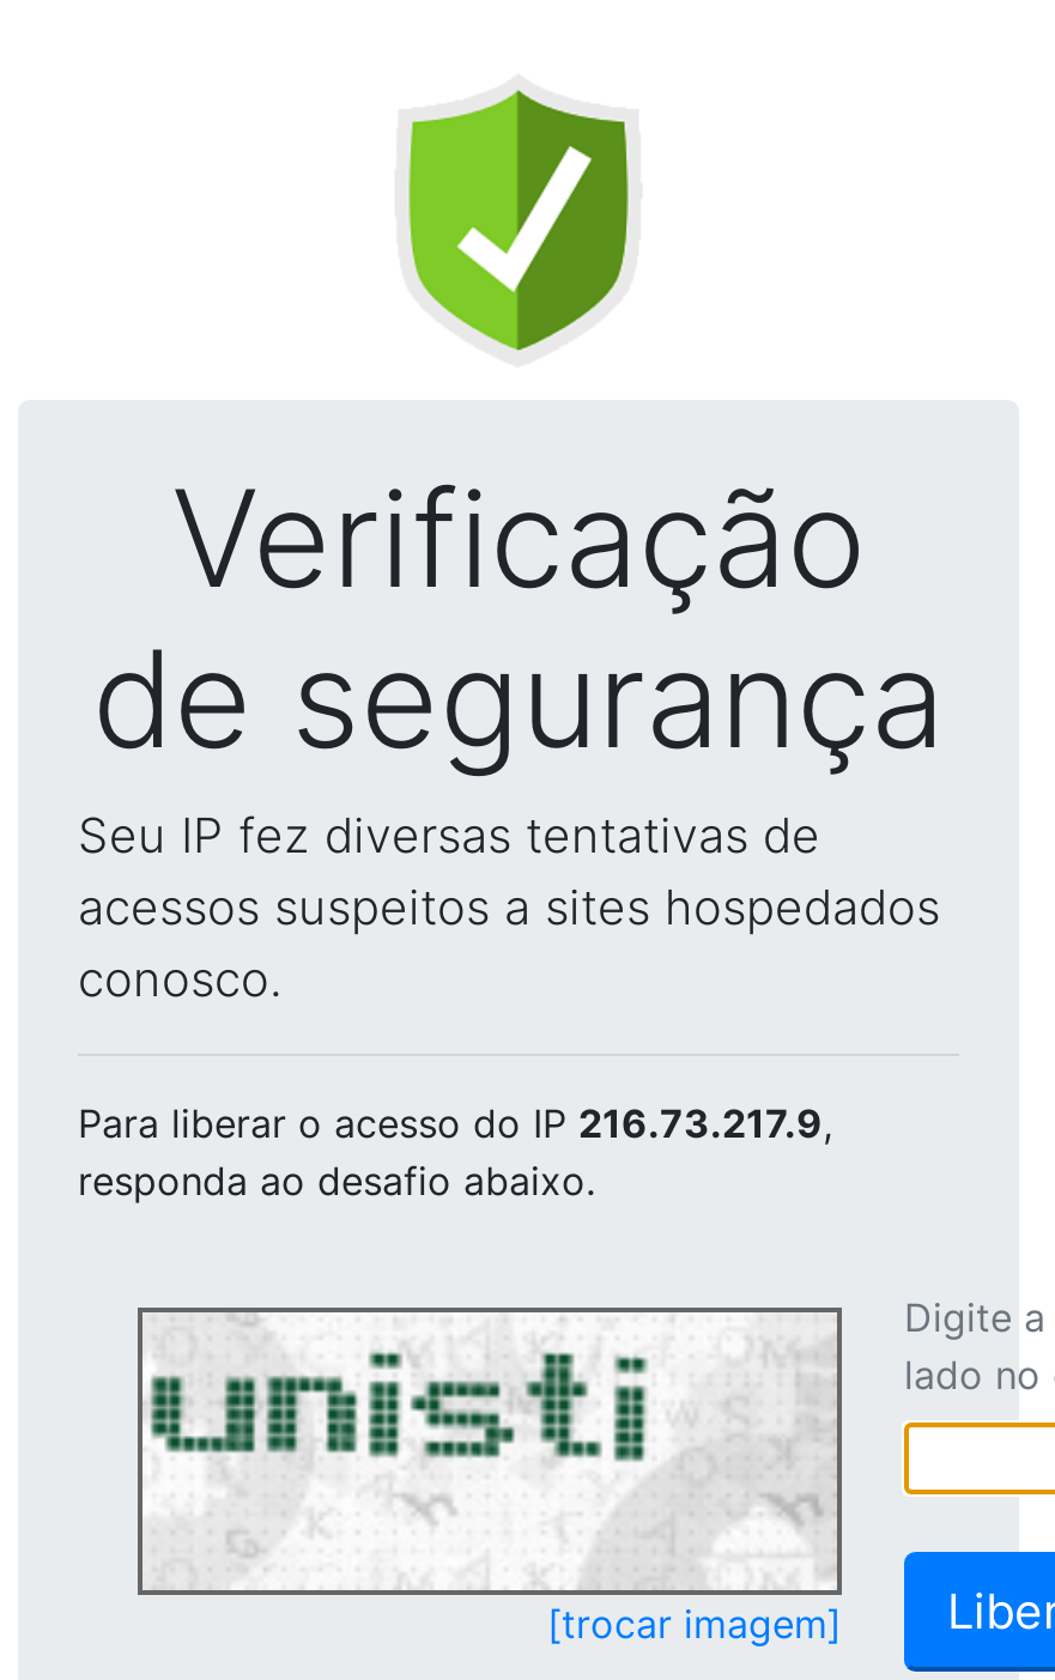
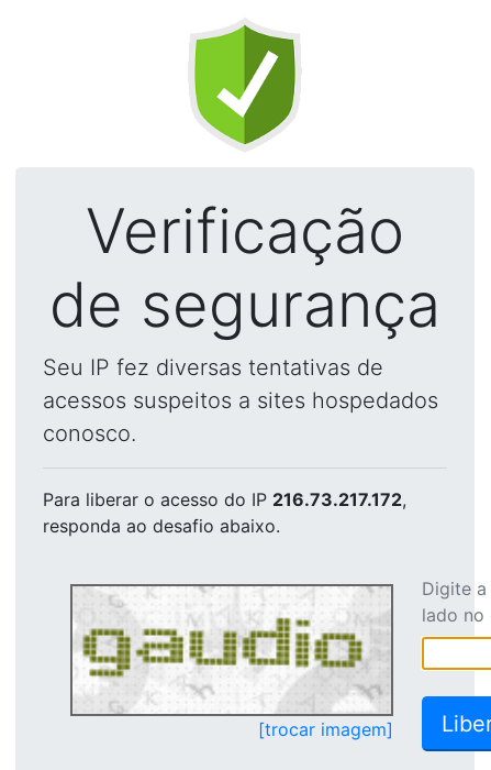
- Para liberar o acesso do IP 216.73.217.9,
+ Para liberar o acesso do IP 216.73.217.172,

- [image]
+ [image]
